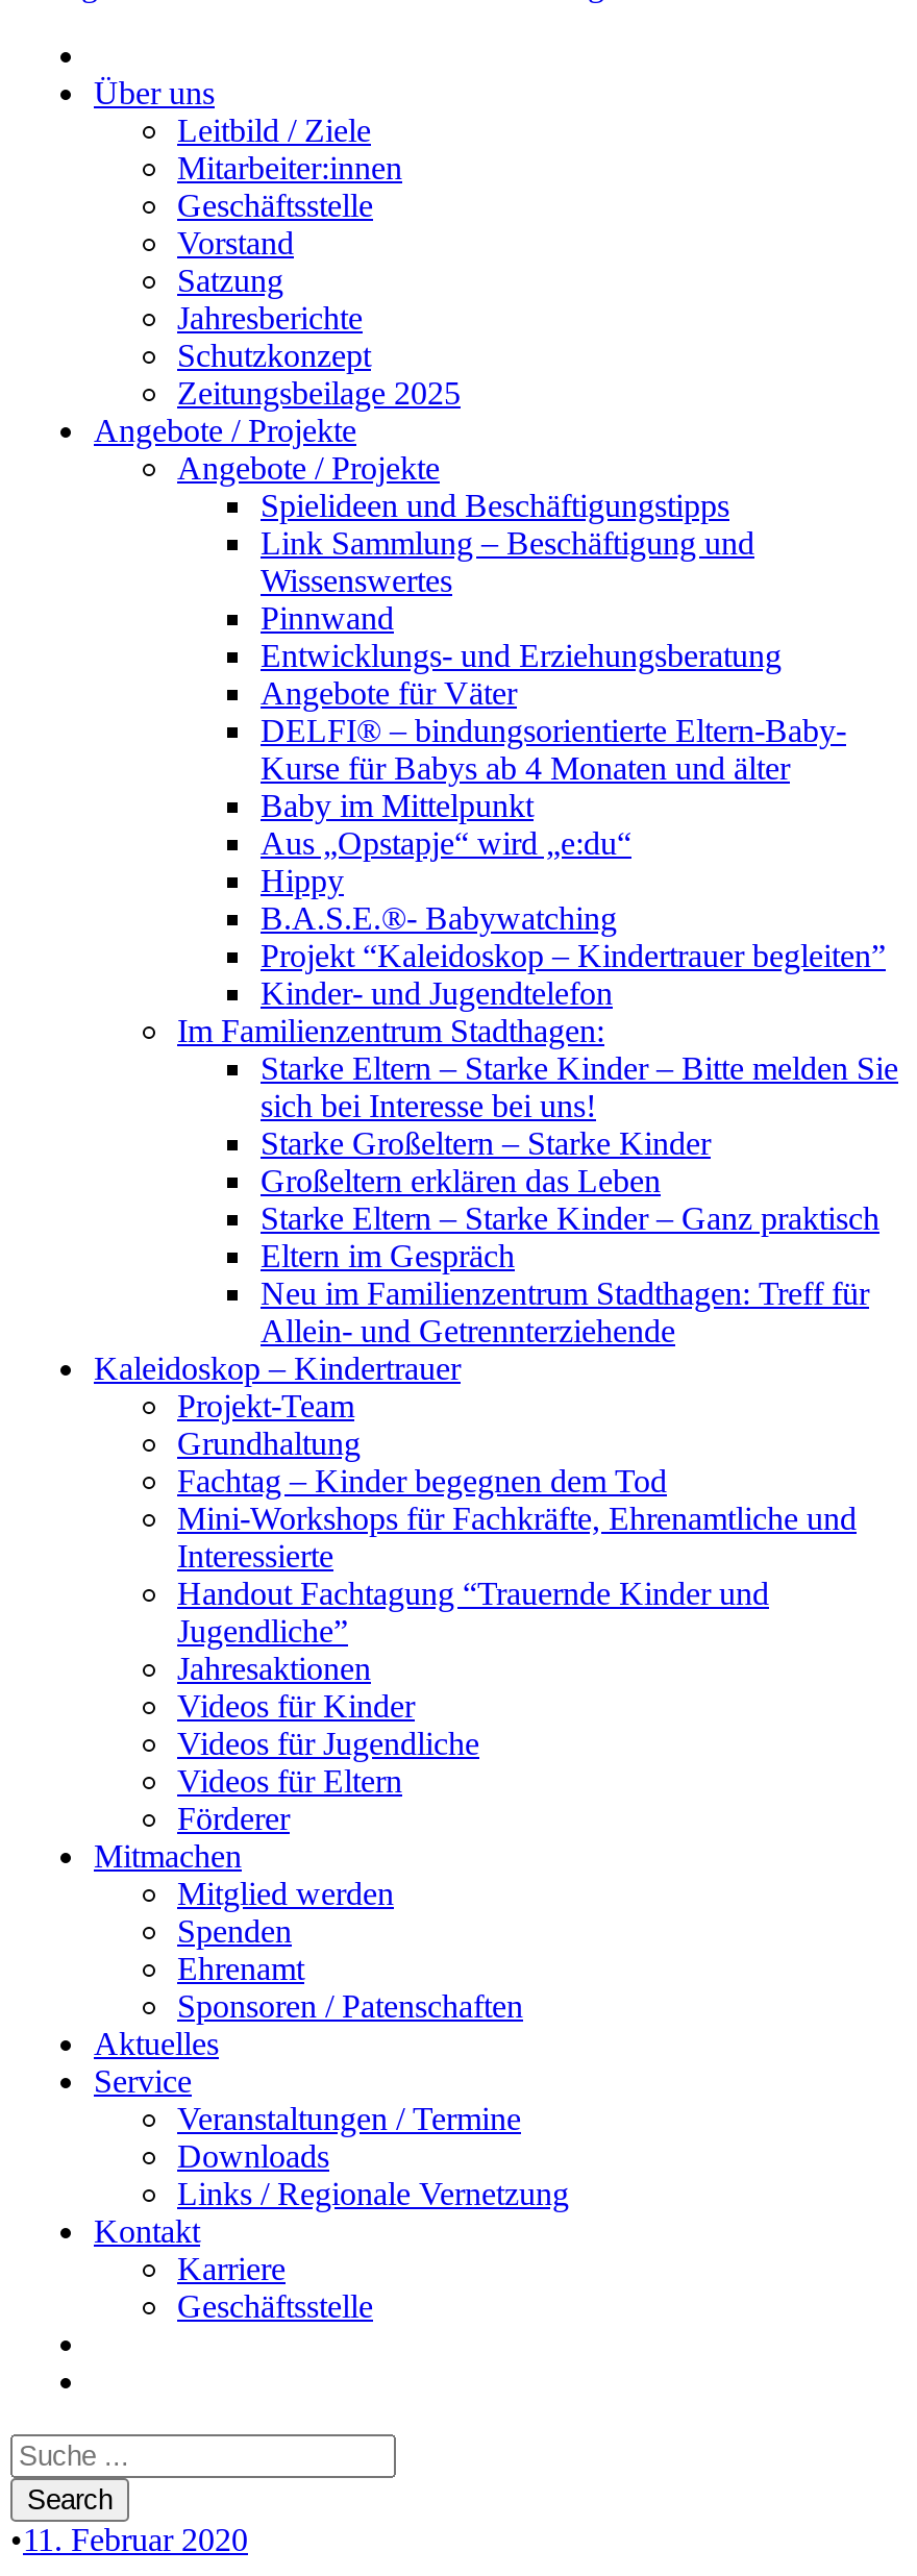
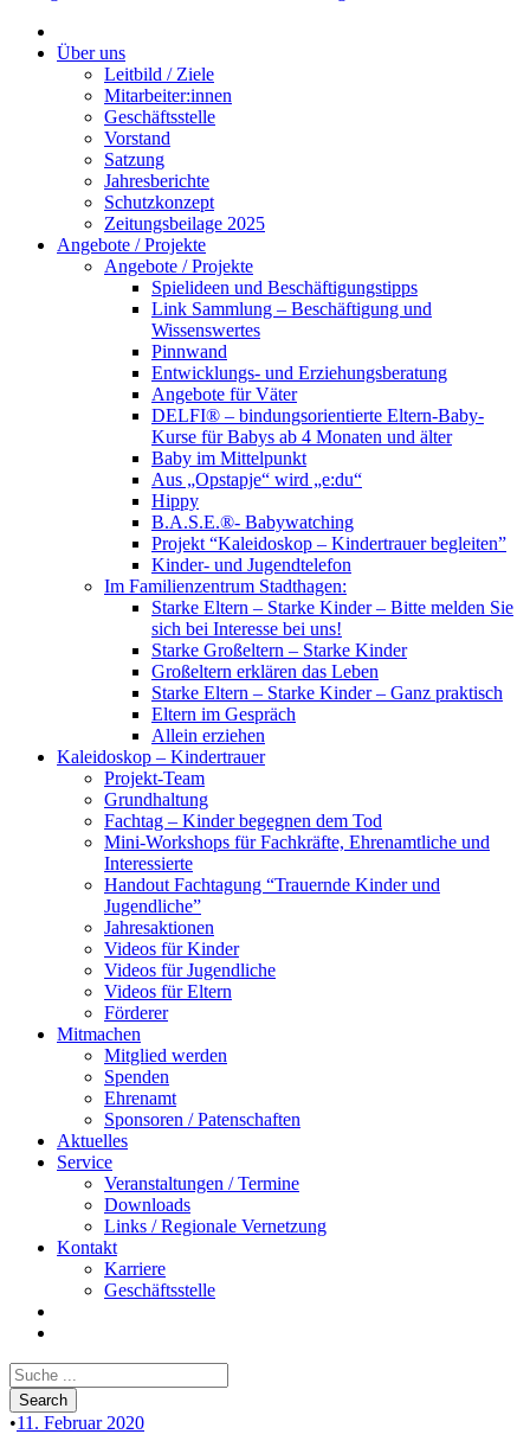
- Neu im Familienzentrum Stadthagen: Treff für
- Allein- und Getrennterziehende
+ Allein erziehen
